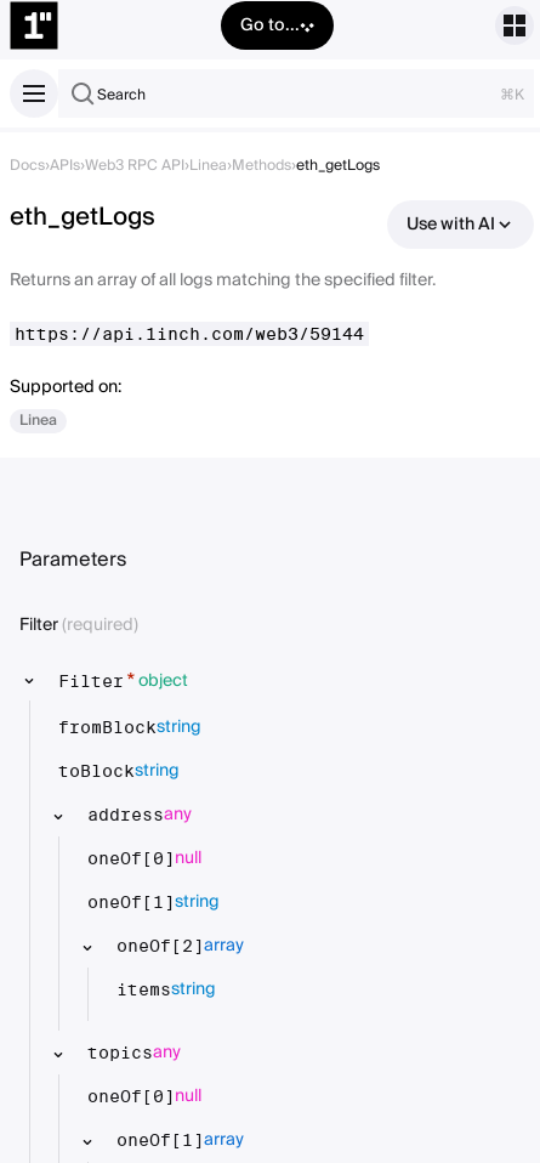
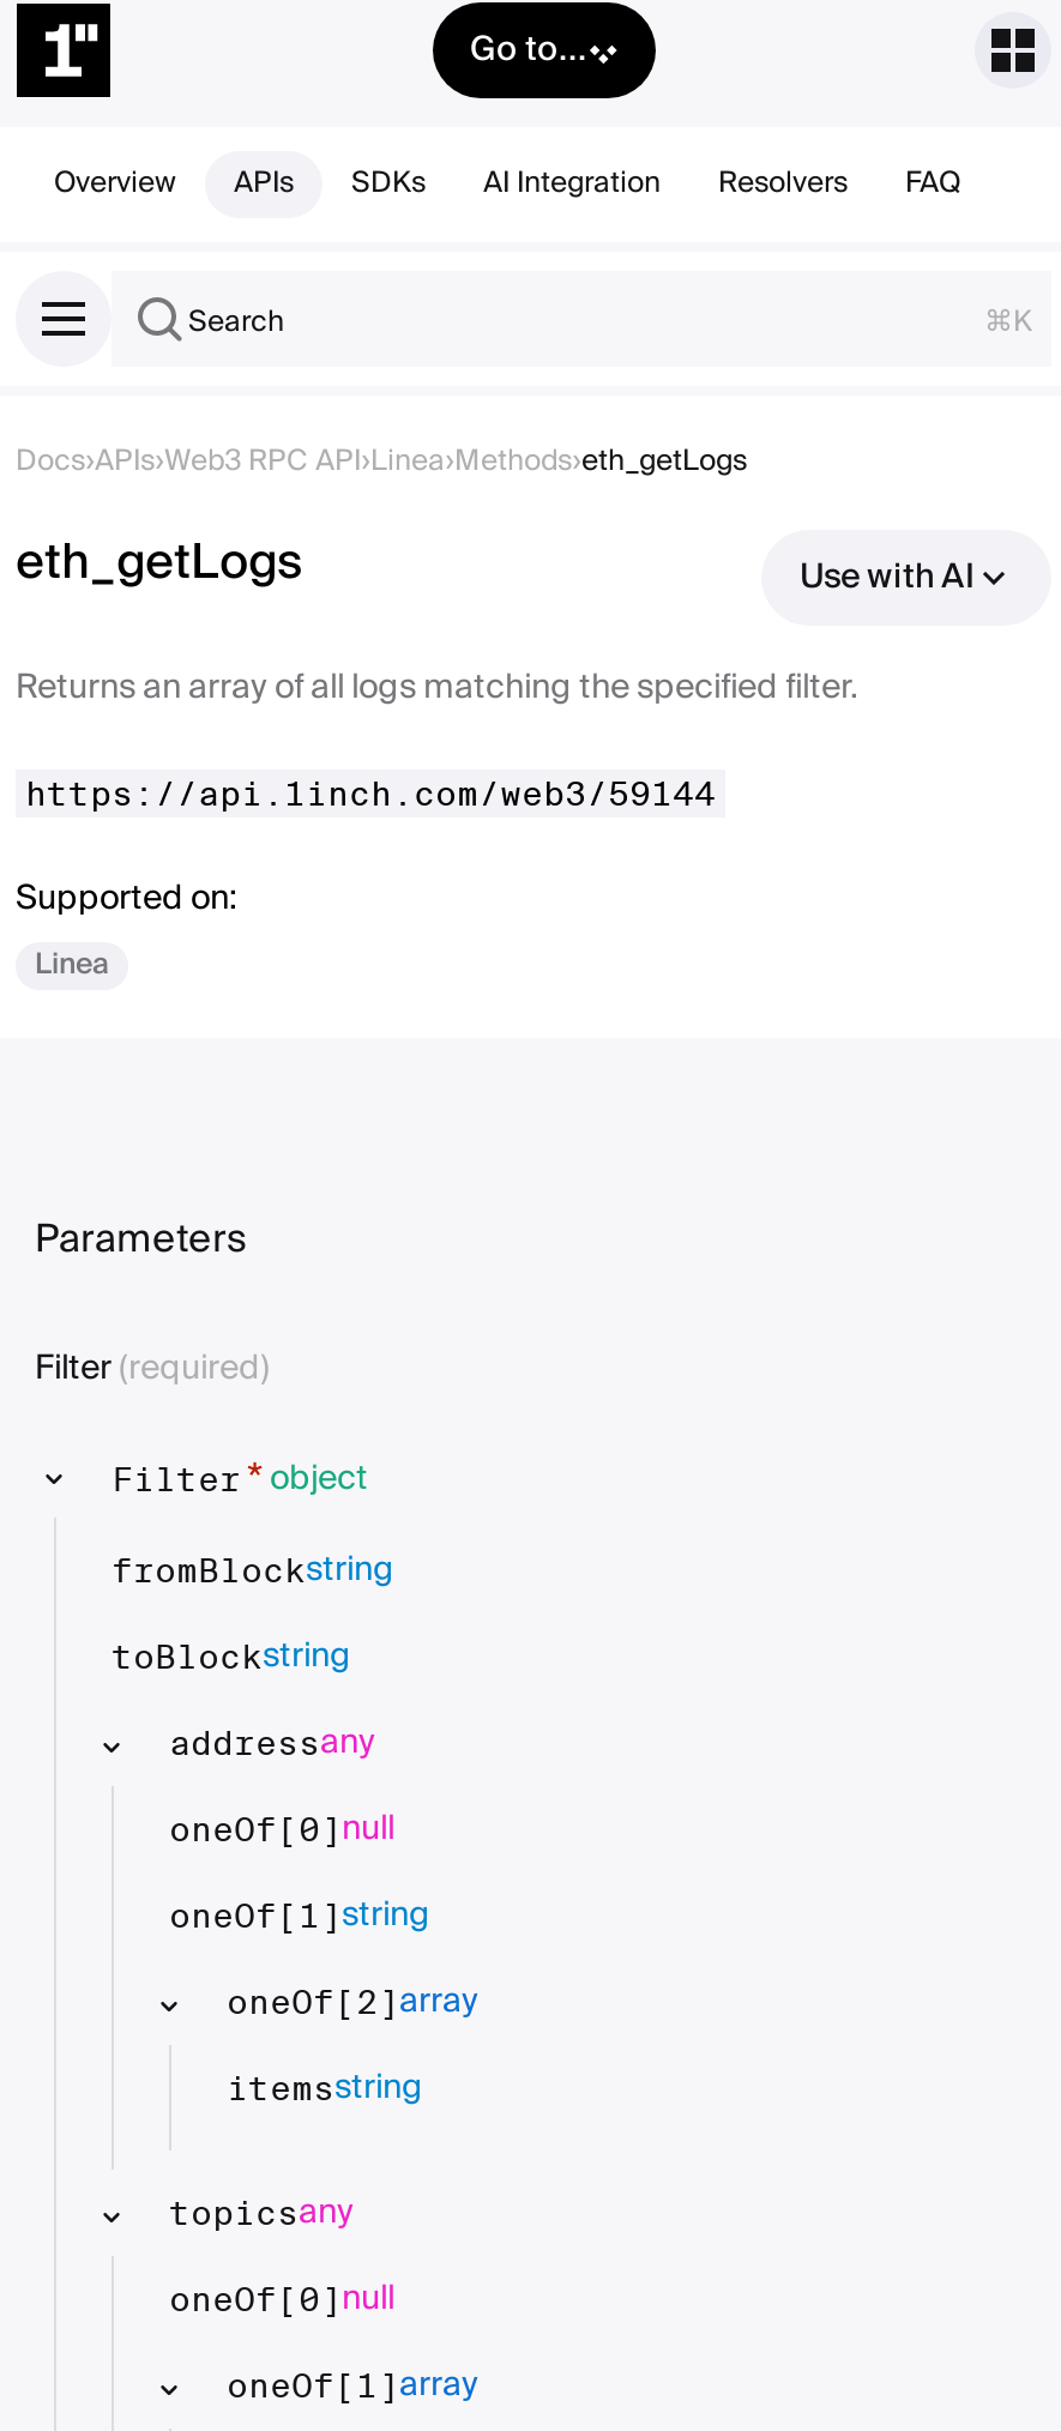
+ Overview
+ APIs
+ SDKs
+ AI Integration
+ Resolvers
+ FAQ
